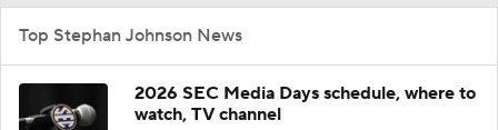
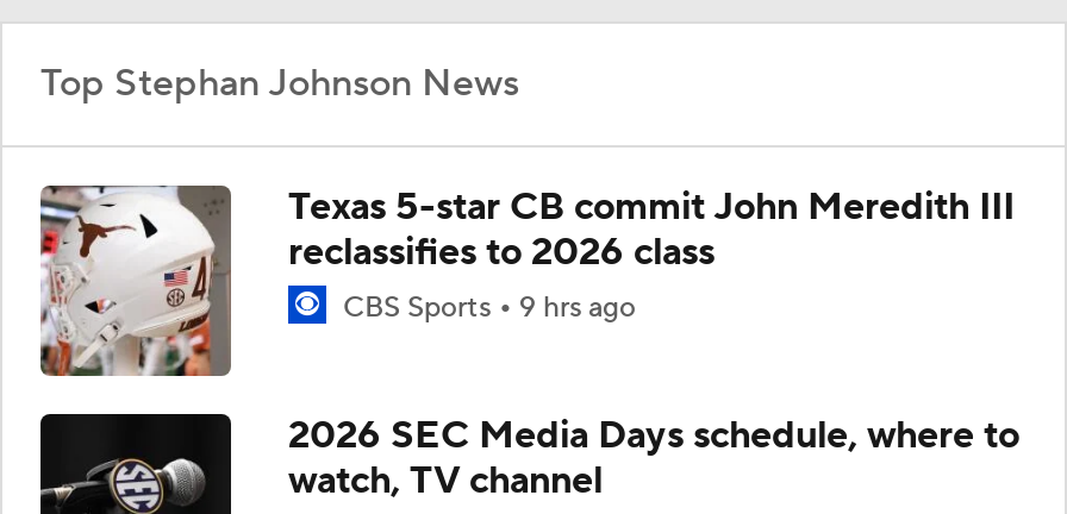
+ [image]
+ Texas 5-star CB commit John Meredith III
+ reclassifies to 2026 class
+ CBS Sports 9 hrs ago
